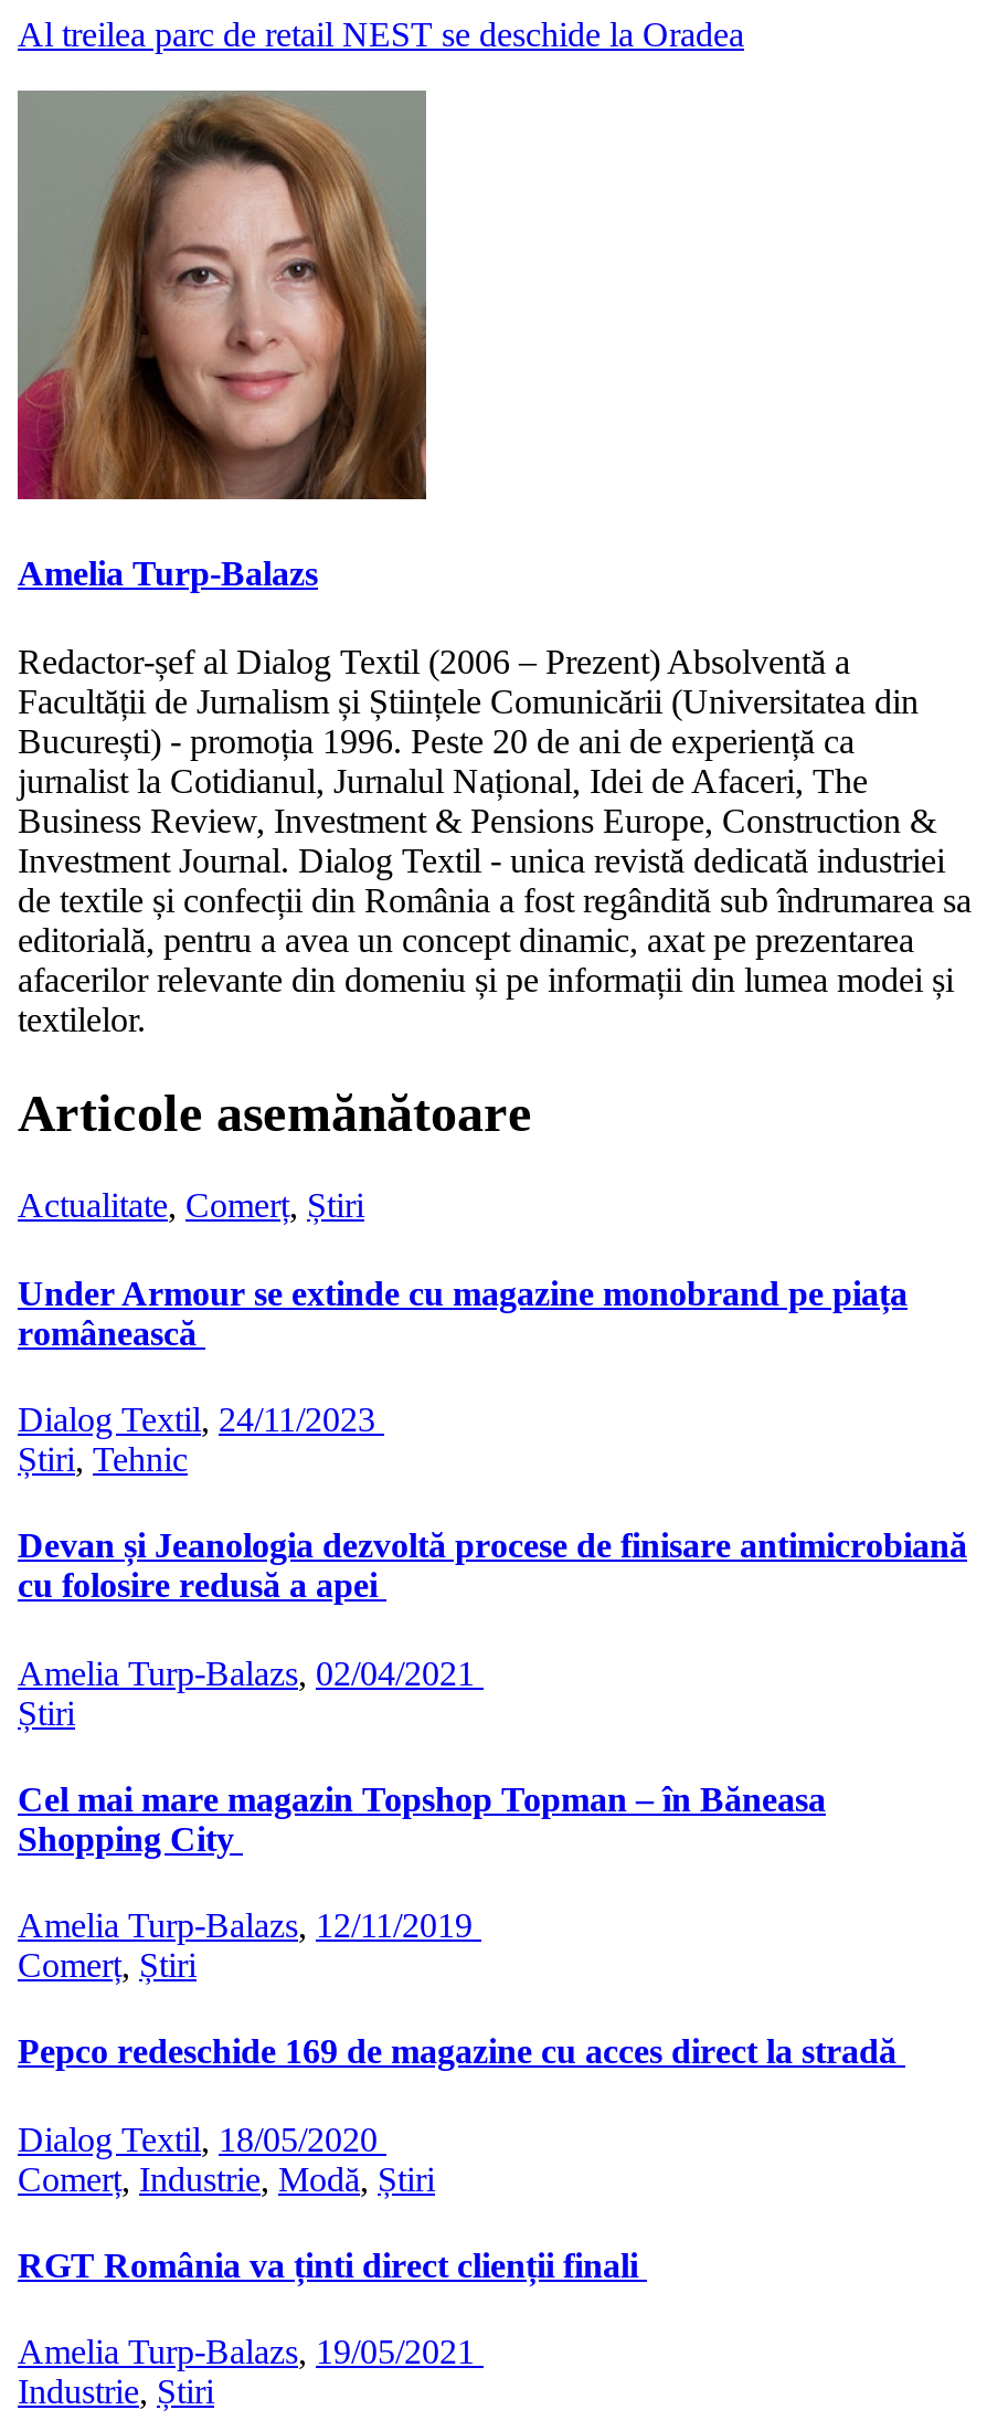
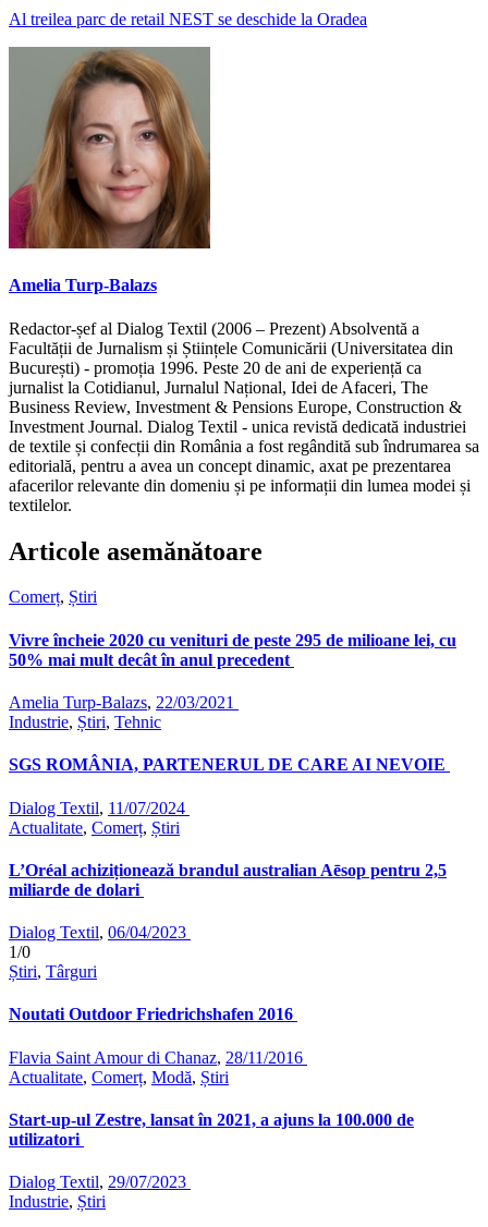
moved down: Actualitate, Comerț, Știri

- Under Armour se extinde cu magazine monobrand pe piața
- românească
- Dialog Textil, 24/11/2023
- Știri, Tehnic
- Devan și Jeanologia dezvoltă procese de finisare antimicrobiană
- cu folosire redusă a apei
- Amelia Turp-Balazs, 02/04/2021
- Știri
- Cel mai mare magazin Topshop Topman – în Băneasa
- Shopping City
- Amelia Turp-Balazs, 12/11/2019

moved up: Comerț, Știri

- Pepco redeschide 169 de magazine cu acces direct la stradă
- Dialog Textil, 18/05/2020
- Comerț, Industrie, Modă, Știri
- RGT România va ținti direct clienții finali
- Amelia Turp-Balazs, 19/05/2021
+ Vivre încheie 2020 cu venituri de peste 295 de milioane lei, cu
+ 50% mai mult decât în anul precedent
+ Amelia Turp-Balazs, 22/03/2021
+ Industrie, Știri, Tehnic
+ SGS ROMÂNIA, PARTENERUL DE CARE AI NEVOIE
+ Dialog Textil, 11/07/2024
+ L’Oréal achiziționează brandul australian Aēsop pentru 2,5
+ miliarde de dolari
+ Dialog Textil, 06/04/2023
+ 1/0
+ Știri, Târguri
+ Noutati Outdoor Friedrichshafen 2016
+ Flavia Saint Amour di Chanaz, 28/11/2016
+ Actualitate, Comerț, Modă, Știri
+ Start-up-ul Zestre, lansat în 2021, a ajuns la 100.000 de
+ utilizatori
+ Dialog Textil, 29/07/2023
